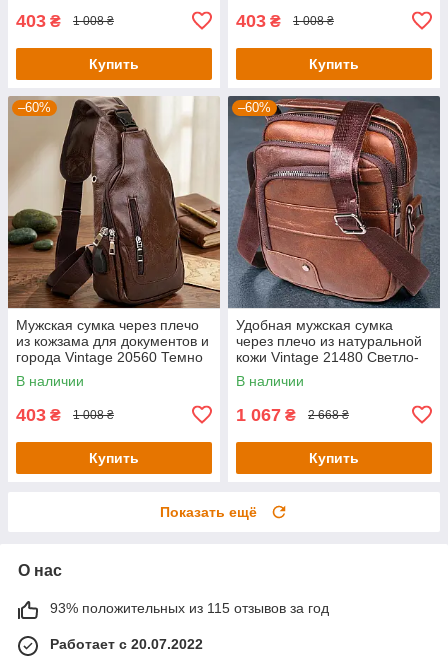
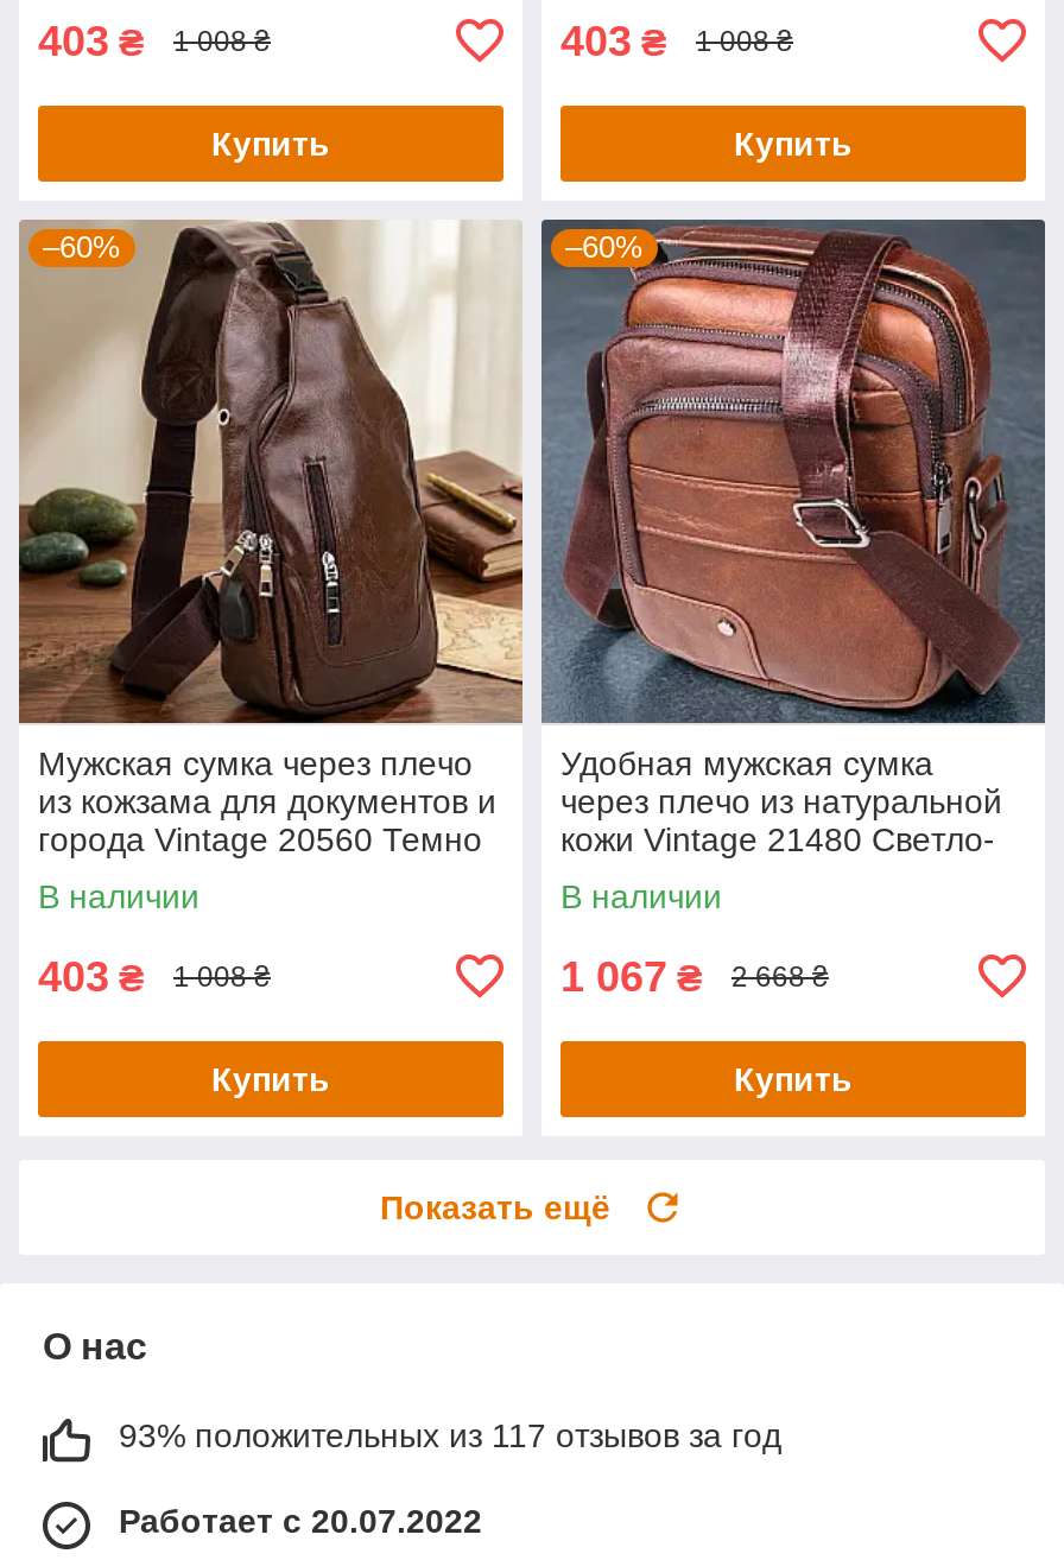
- 93% положительных из 115 отзывов за год
+ 93% положительных из 117 отзывов за год
